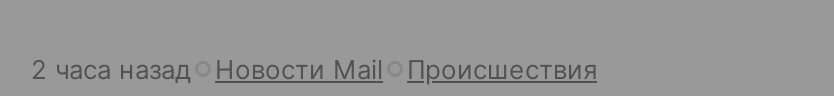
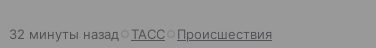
- 2 часа назад
- Новости Mail
+ 32 минуты назад
+ ТАСС
